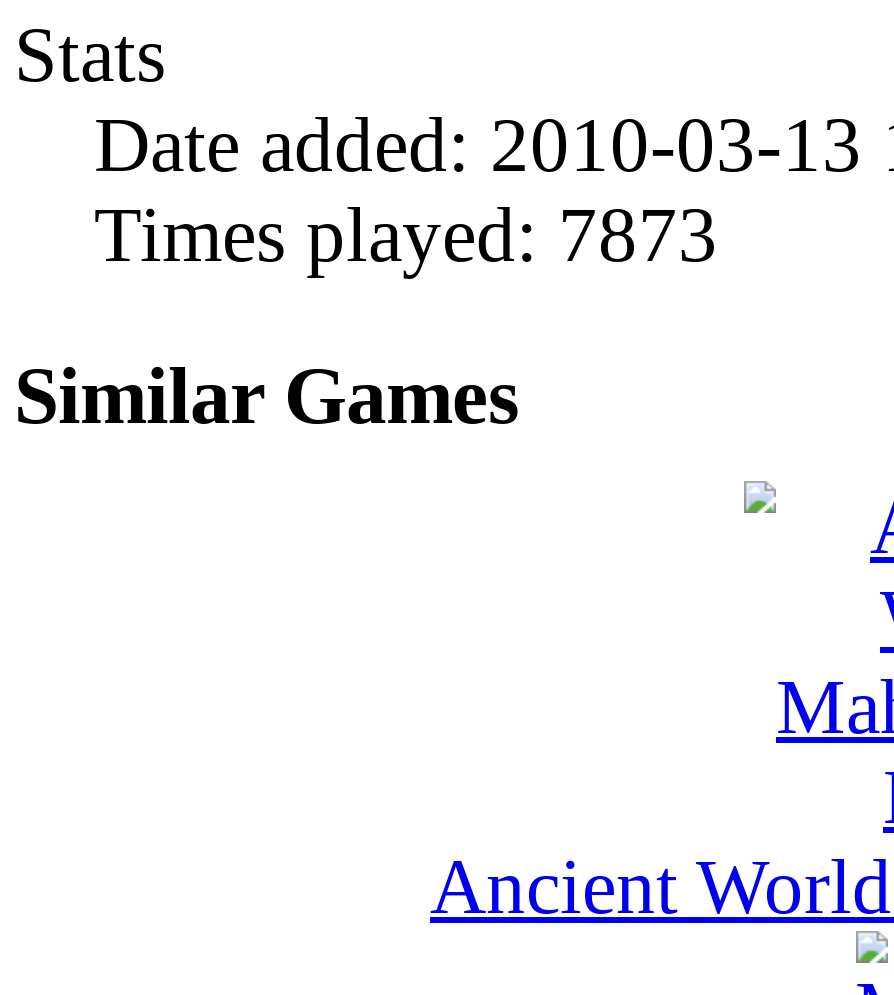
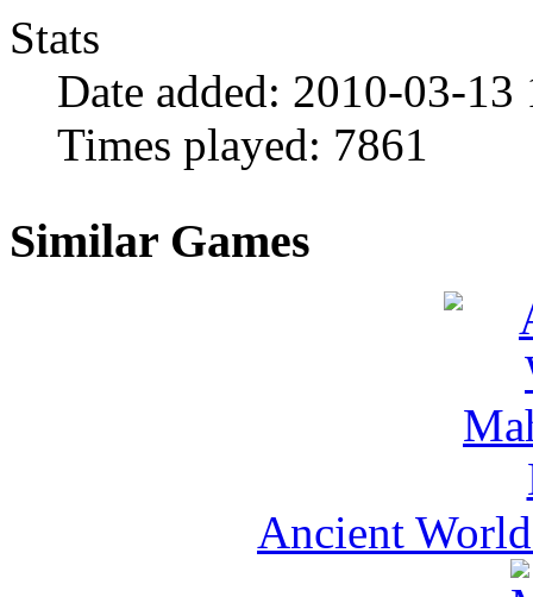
- Times played: 7873
+ Times played: 7861
